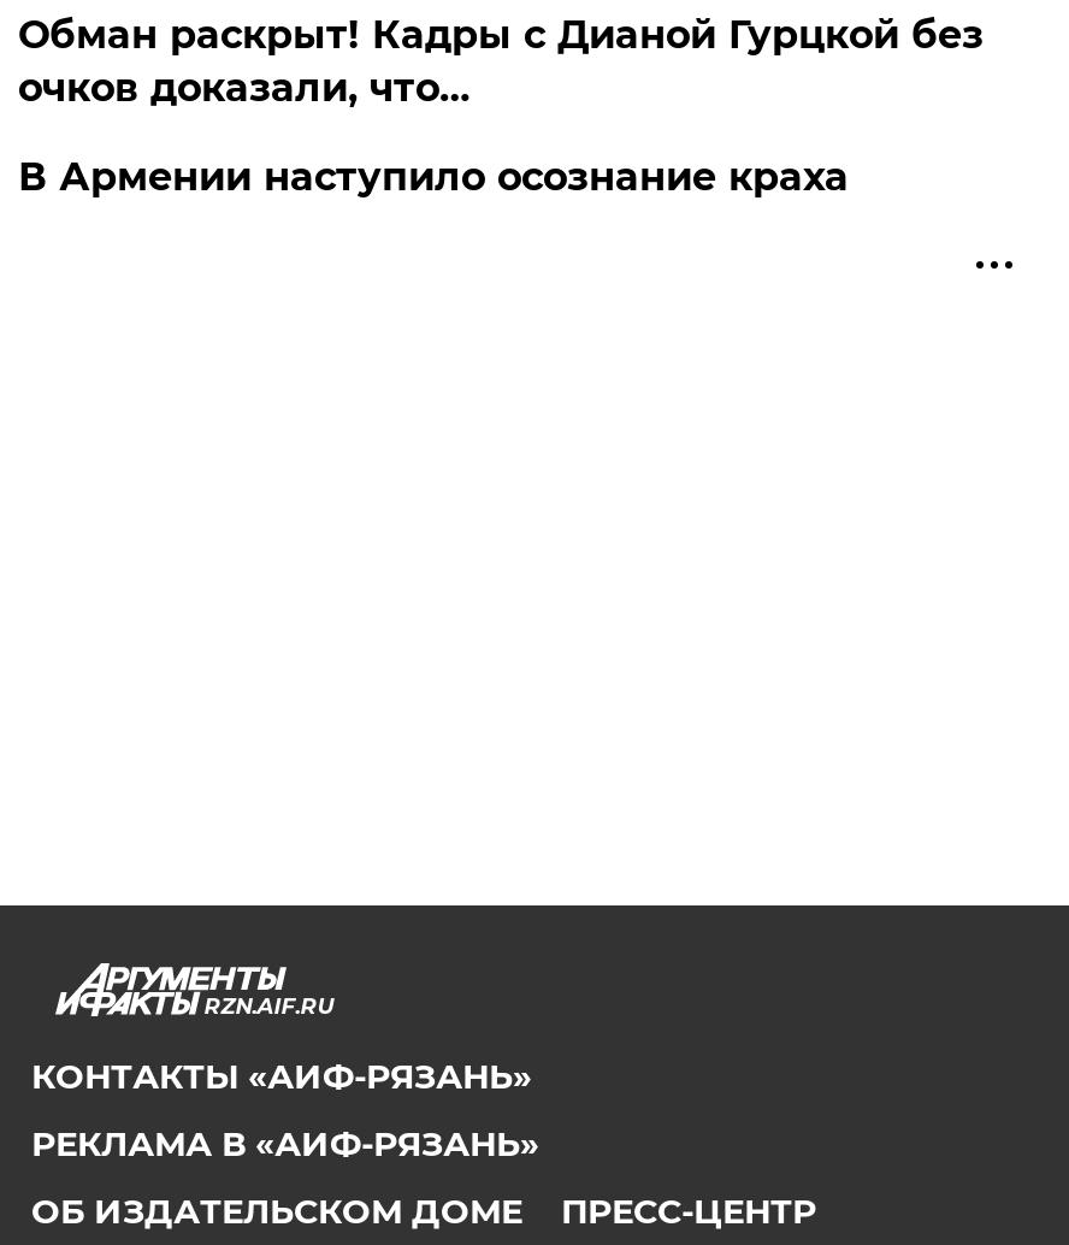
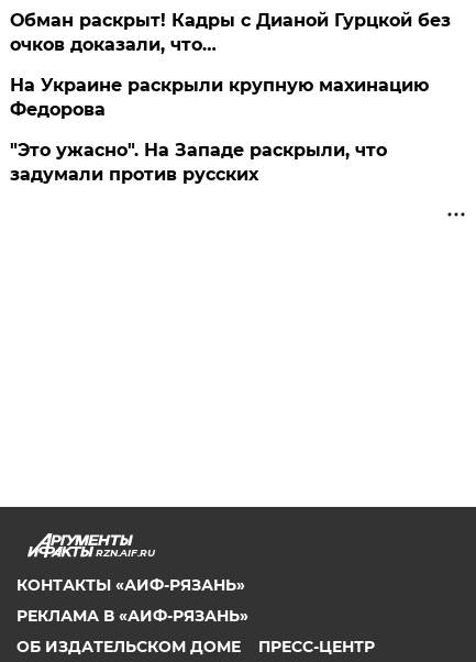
- В Армении наступило осознание краха
+ На Украине раскрыли крупную махинацию
+ Федорова
+ "Это ужасно". На Западе раскрыли, что
+ задумали против русских
